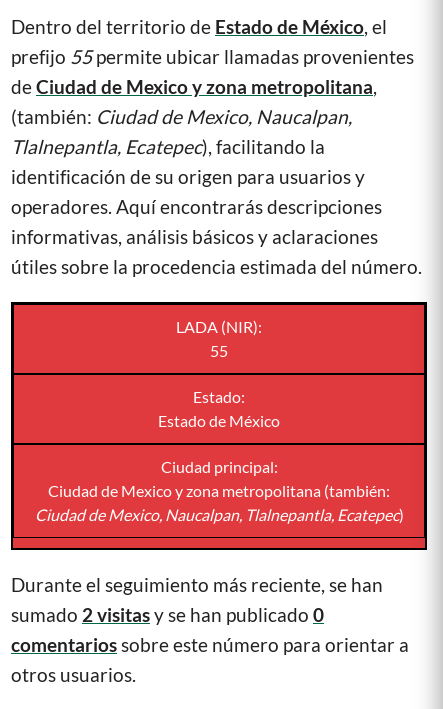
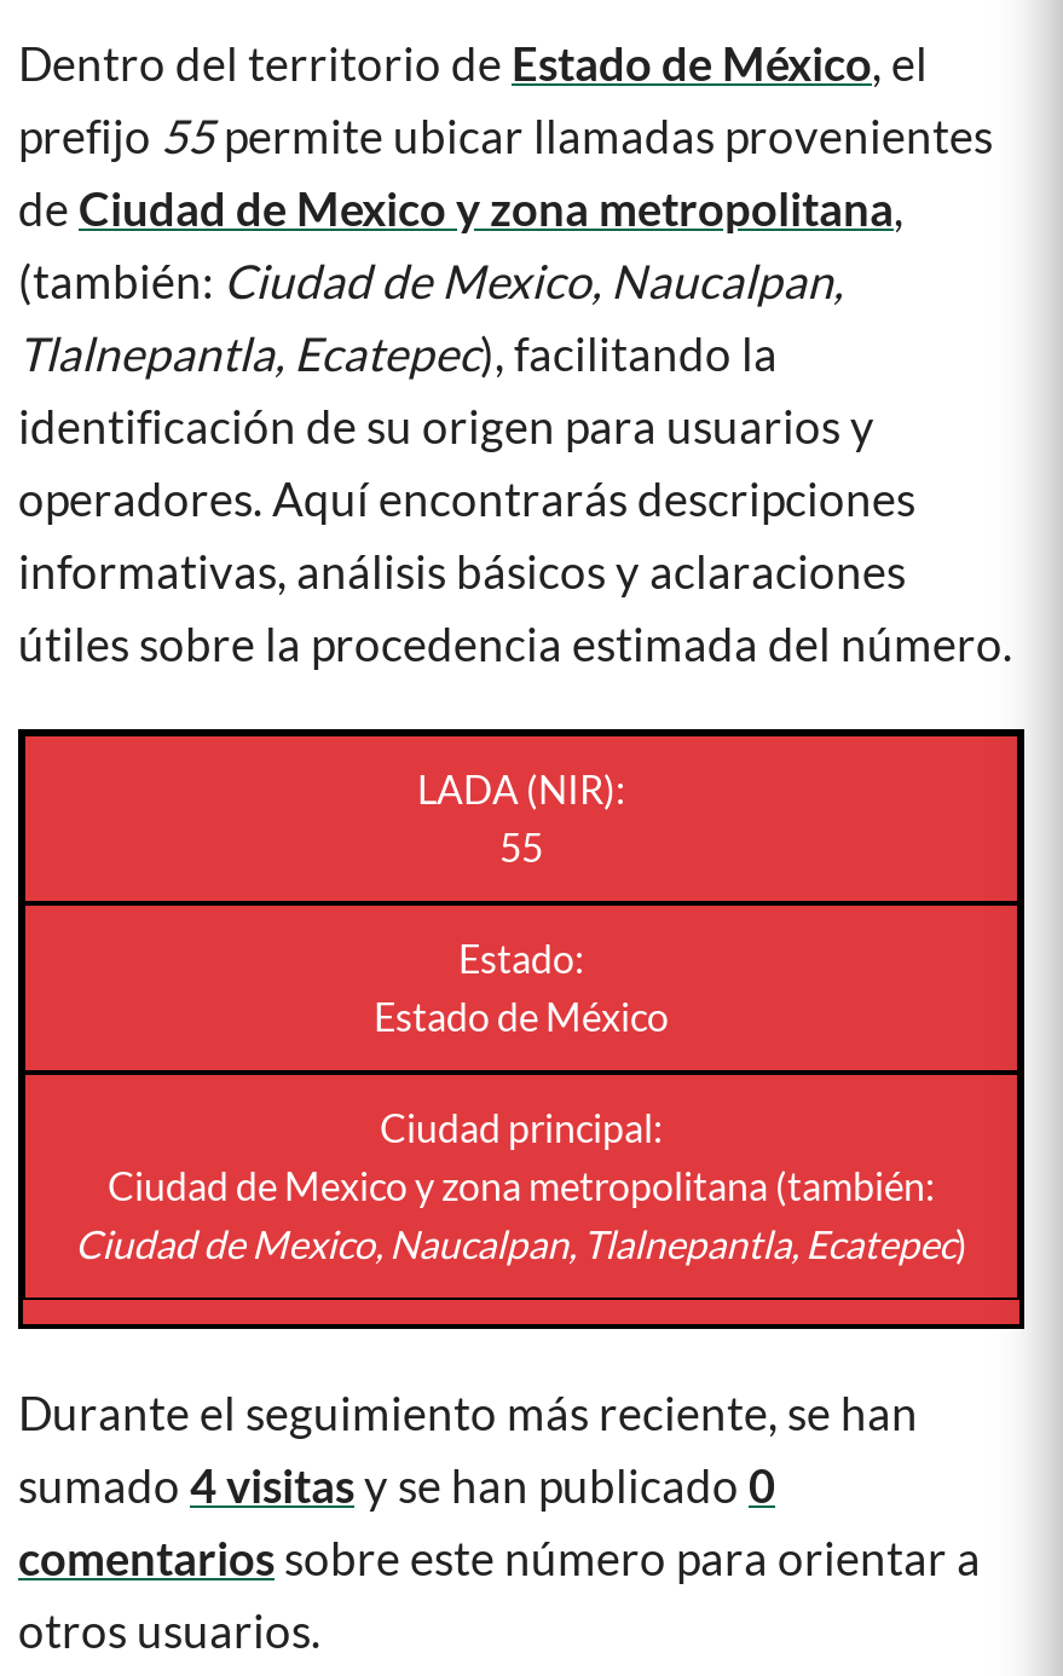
- sumado 2 visitas y se han publicado 0
+ sumado 4 visitas y se han publicado 0
